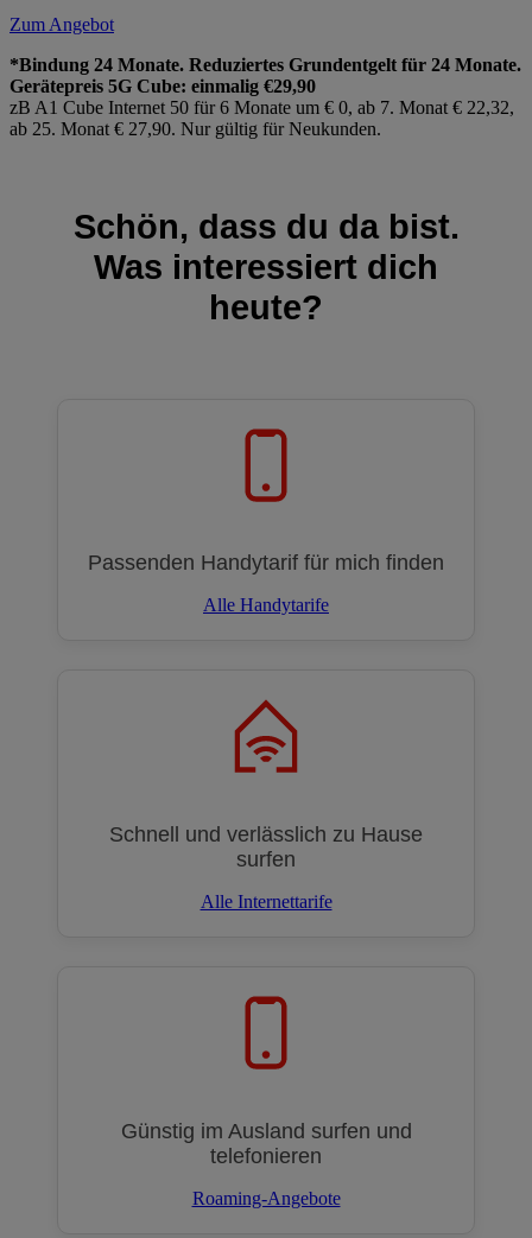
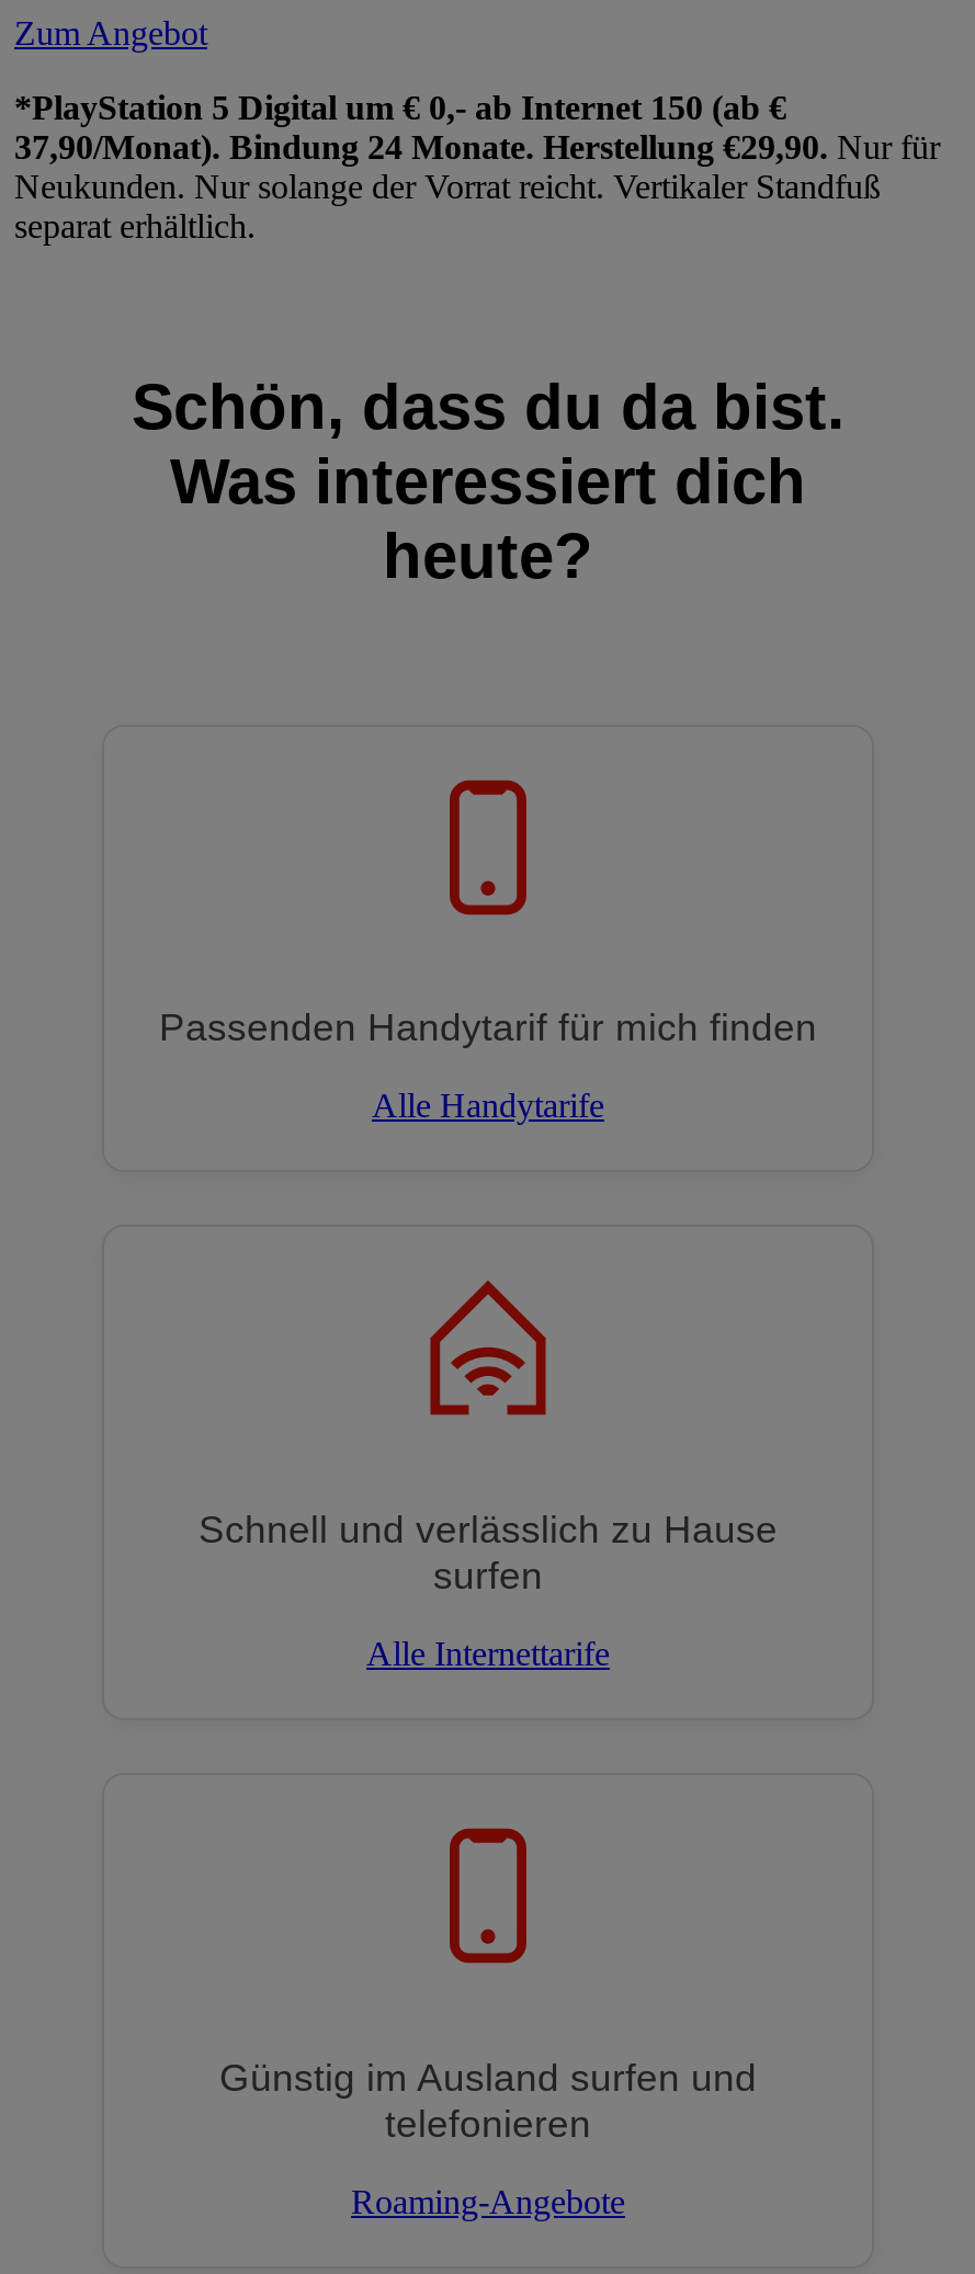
- *Bindung 24 Monate. Reduziertes Grundentgelt für 24 Monate.
- Gerätepreis 5G Cube: einmalig €29,90
- zB A1 Cube Internet 50 für 6 Monate um € 0, ab 7. Monat € 22,32,
- ab 25. Monat € 27,90. Nur gültig für Neukunden.
+ *PlayStation 5 Digital um € 0,- ab Internet 150 (ab €
+ 37,90/Monat). Bindung 24 Monate. Herstellung €29,90. Nur für
+ Neukunden. Nur solange der Vorrat reicht. Vertikaler Standfuß
+ separat erhältlich.
